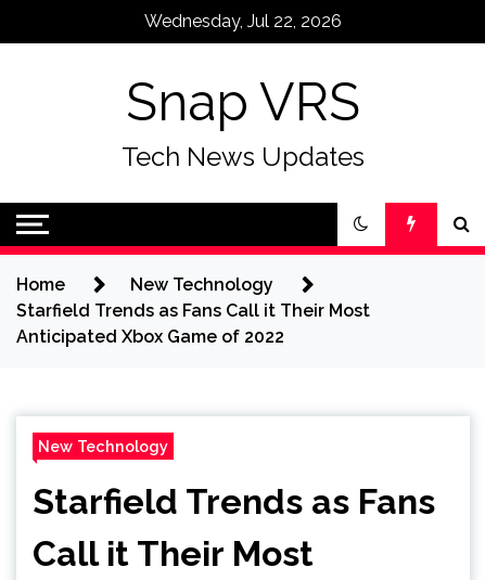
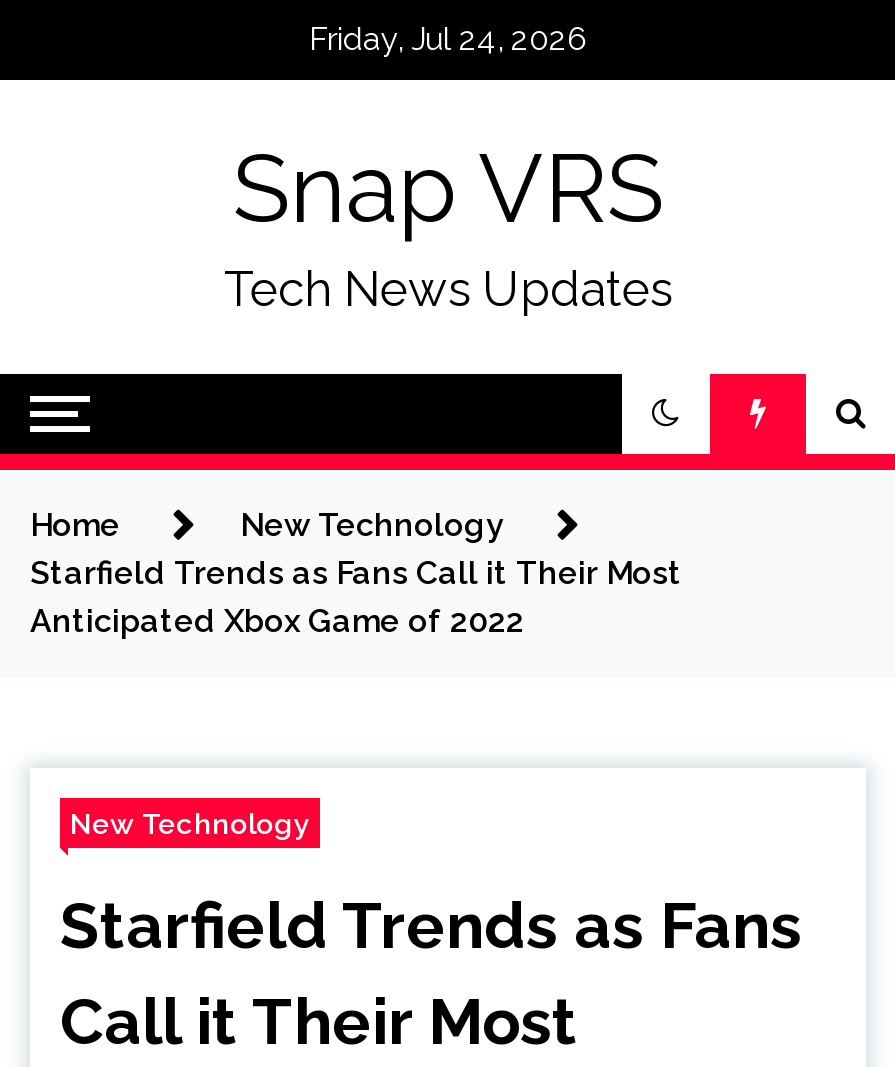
- Wednesday, Jul 22, 2026
+ Friday, Jul 24, 2026
